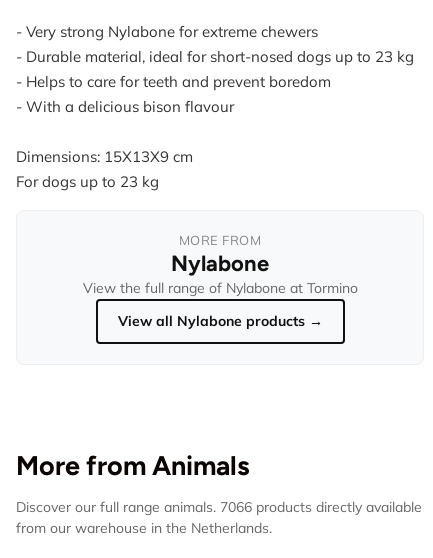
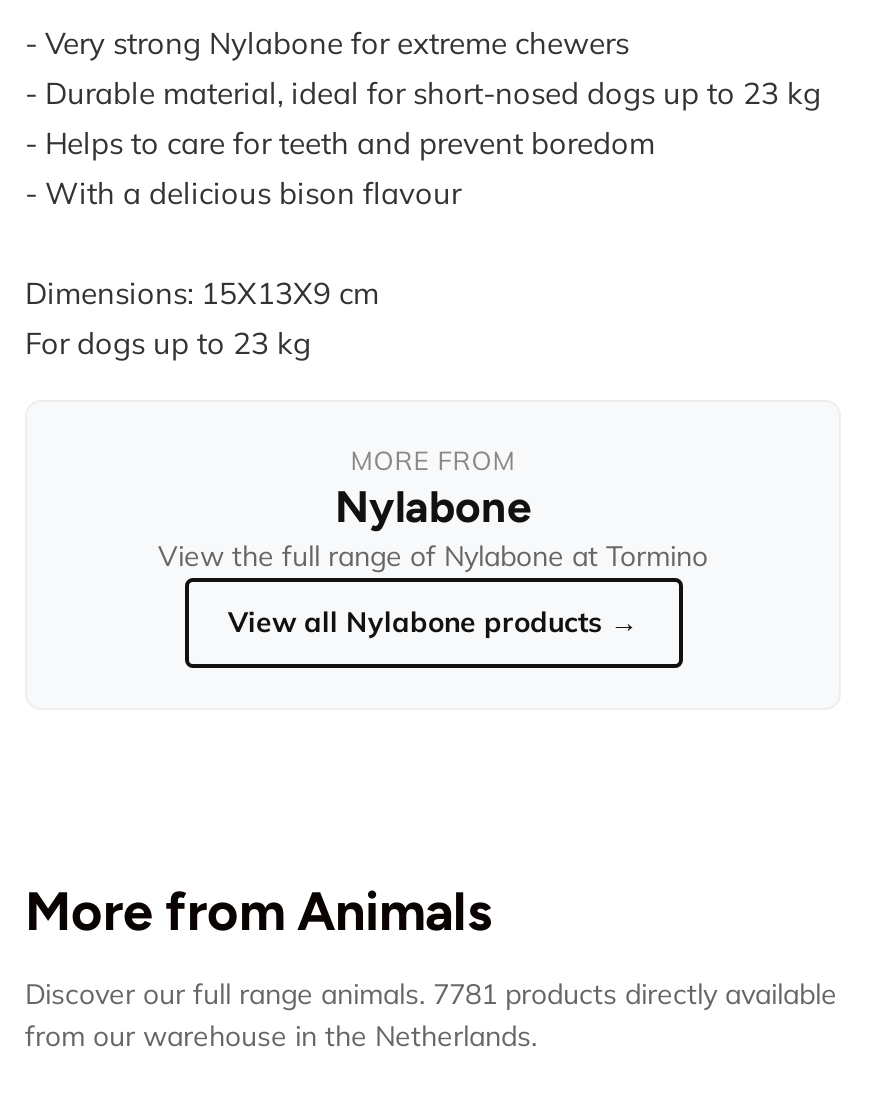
- Discover our full range animals. 7066 products directly available
+ Discover our full range animals. 7781 products directly available
